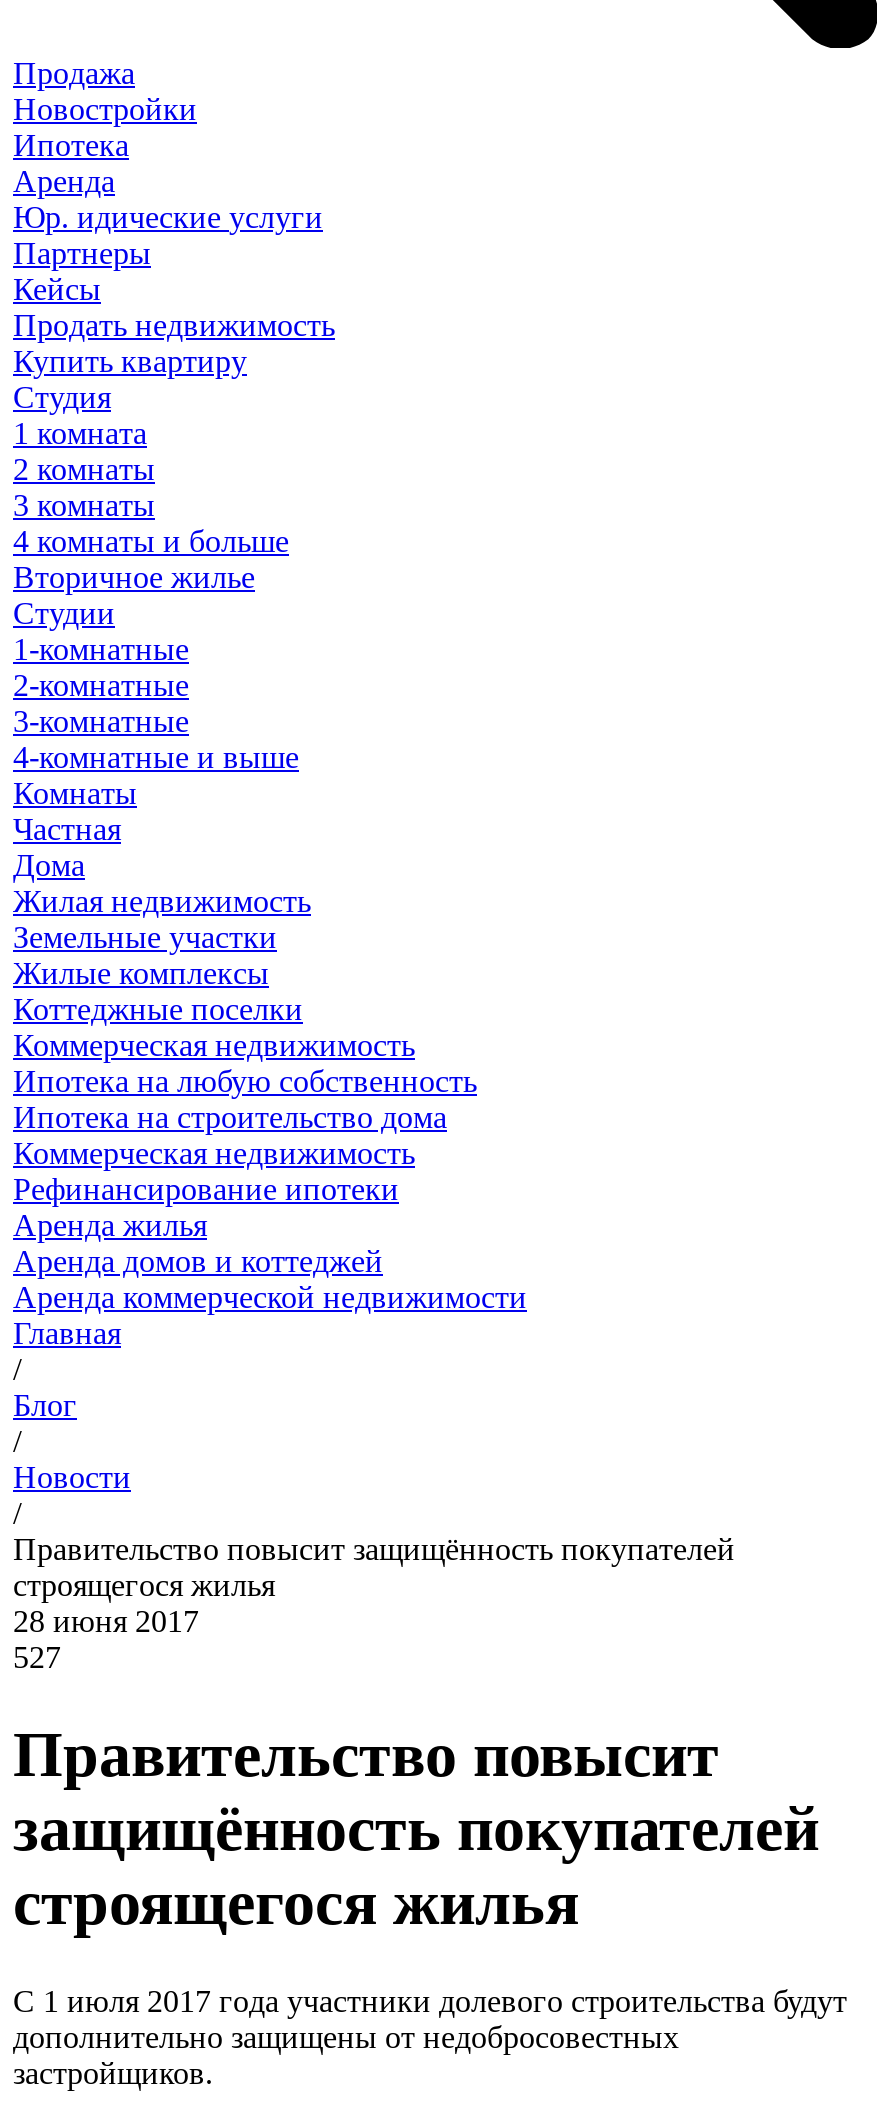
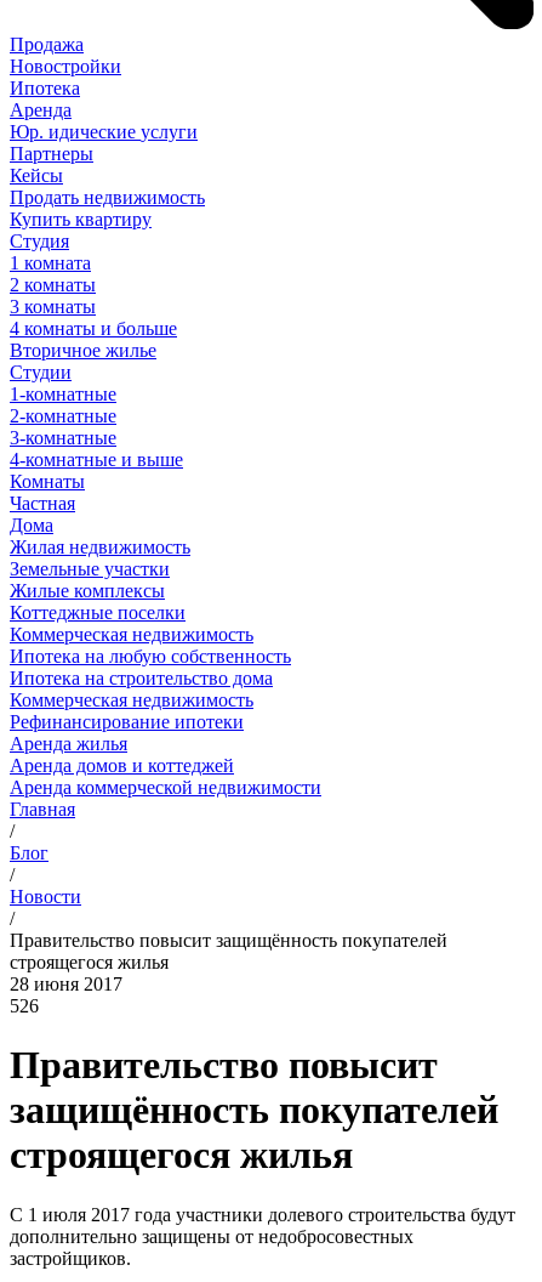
- 527
+ 526
